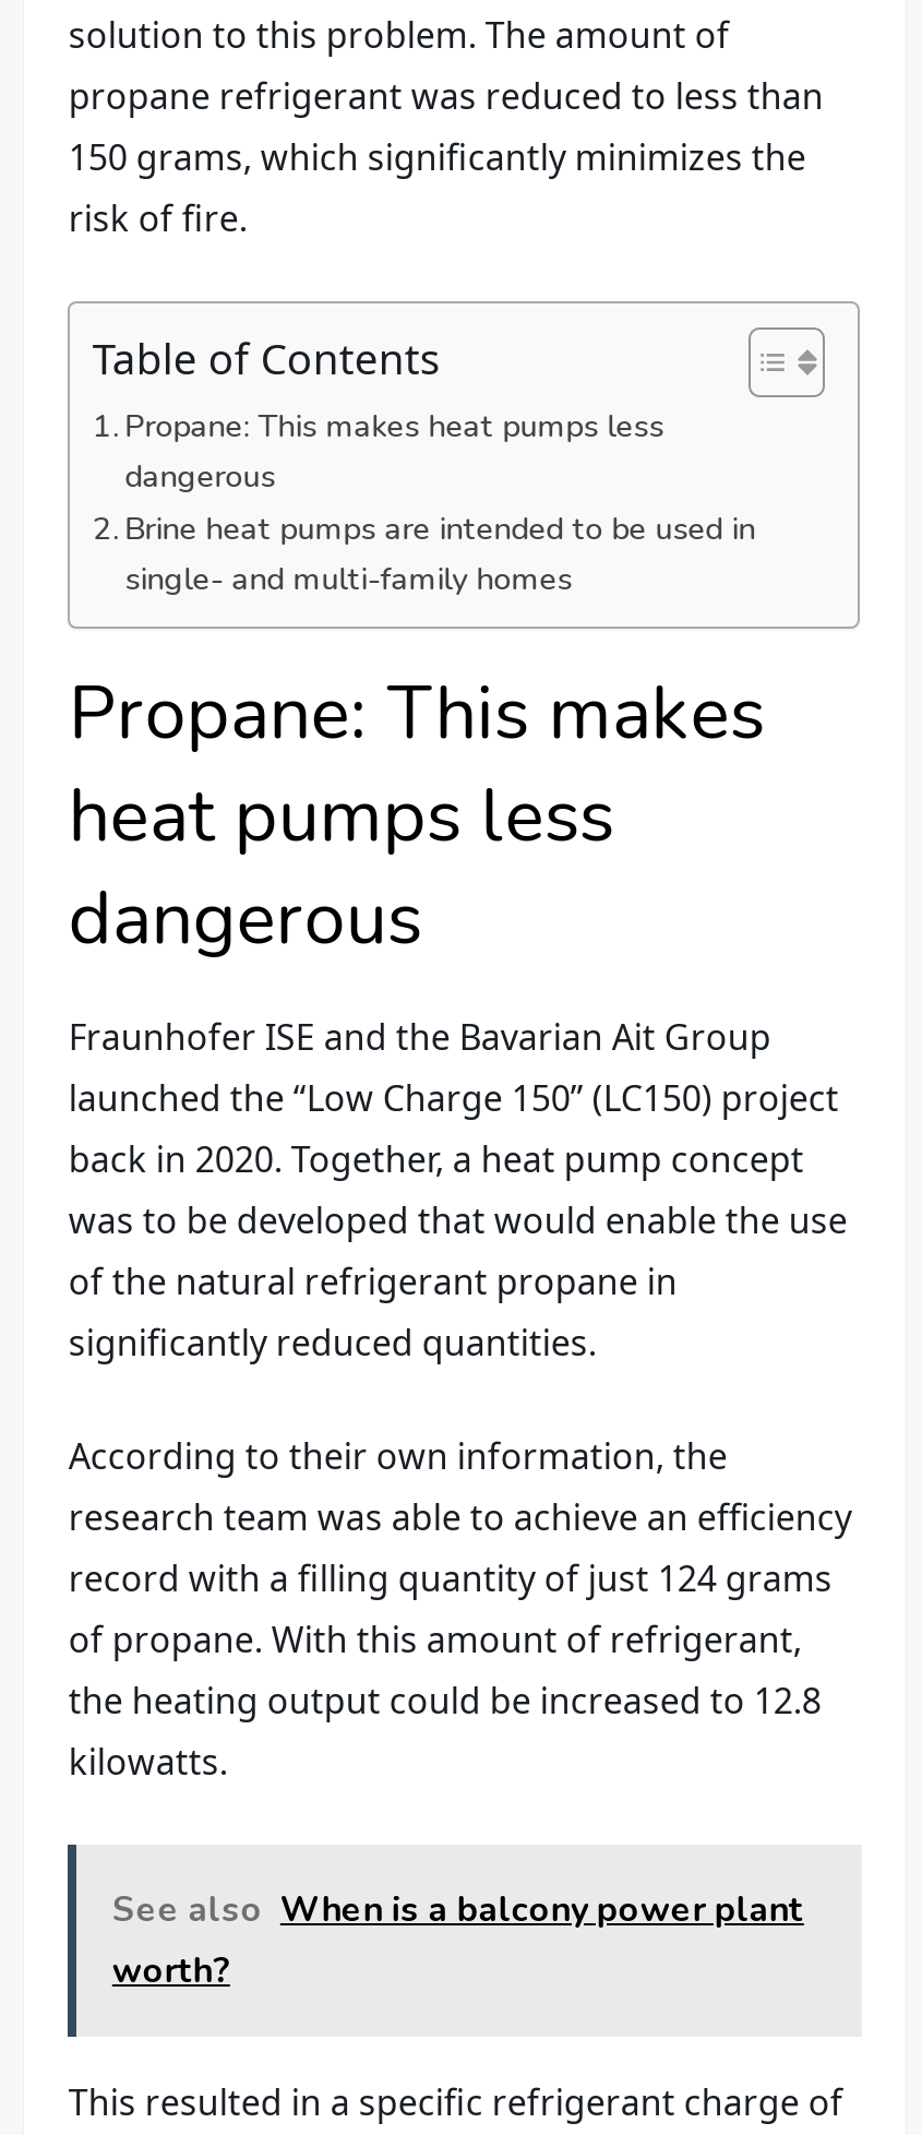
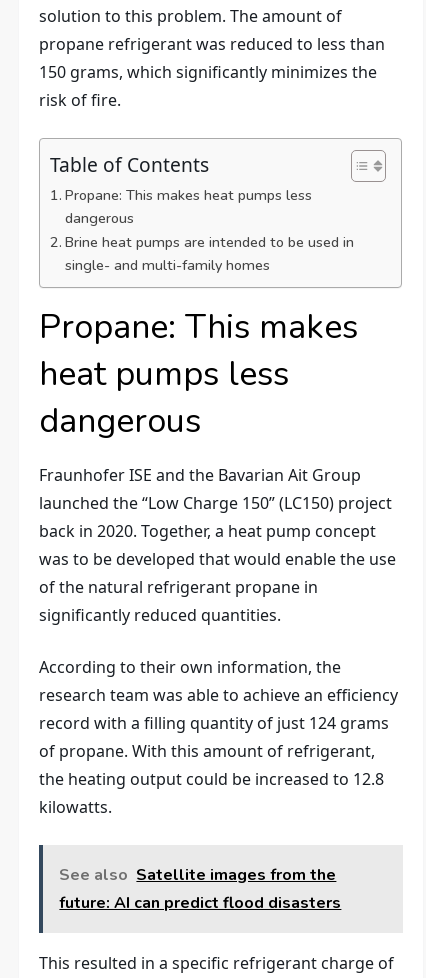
- See also When is a balcony power plant
- worth?
+ See also Satellite images from the
+ future: AI can predict flood disasters
